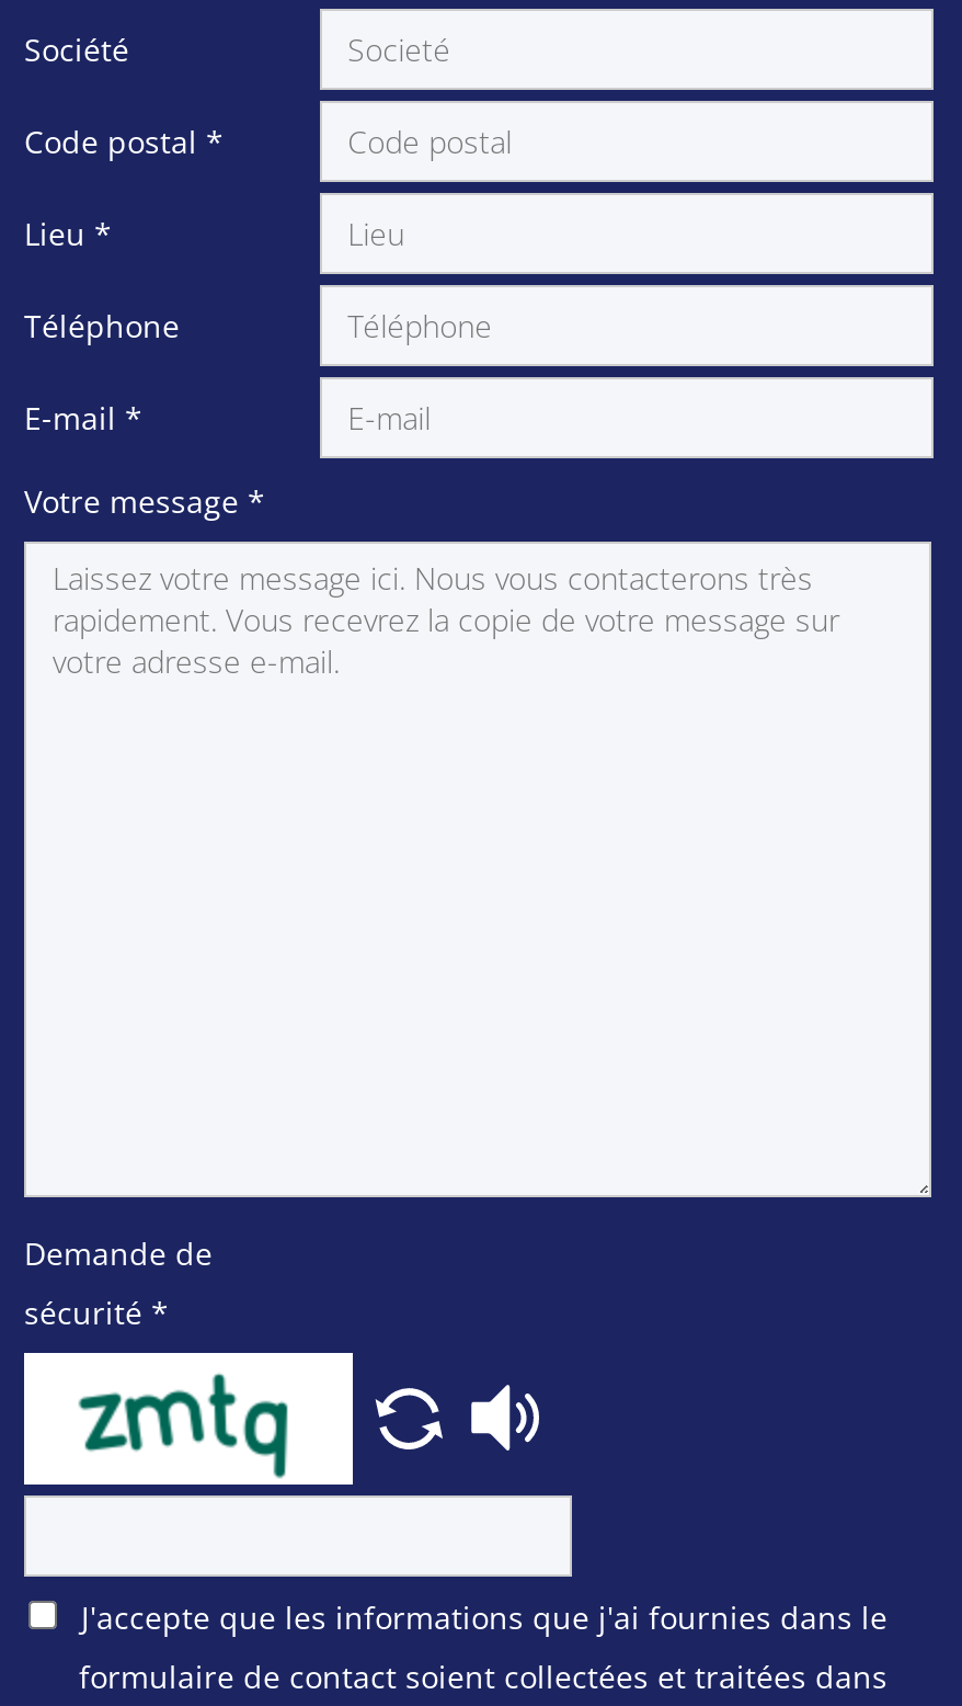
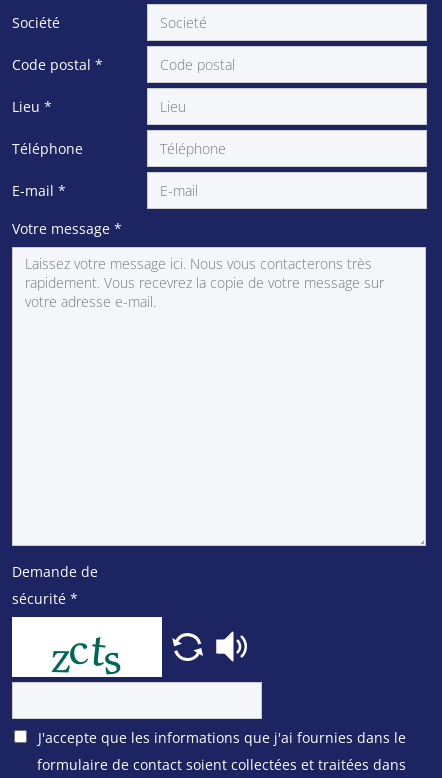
- [image]
+ [image]
